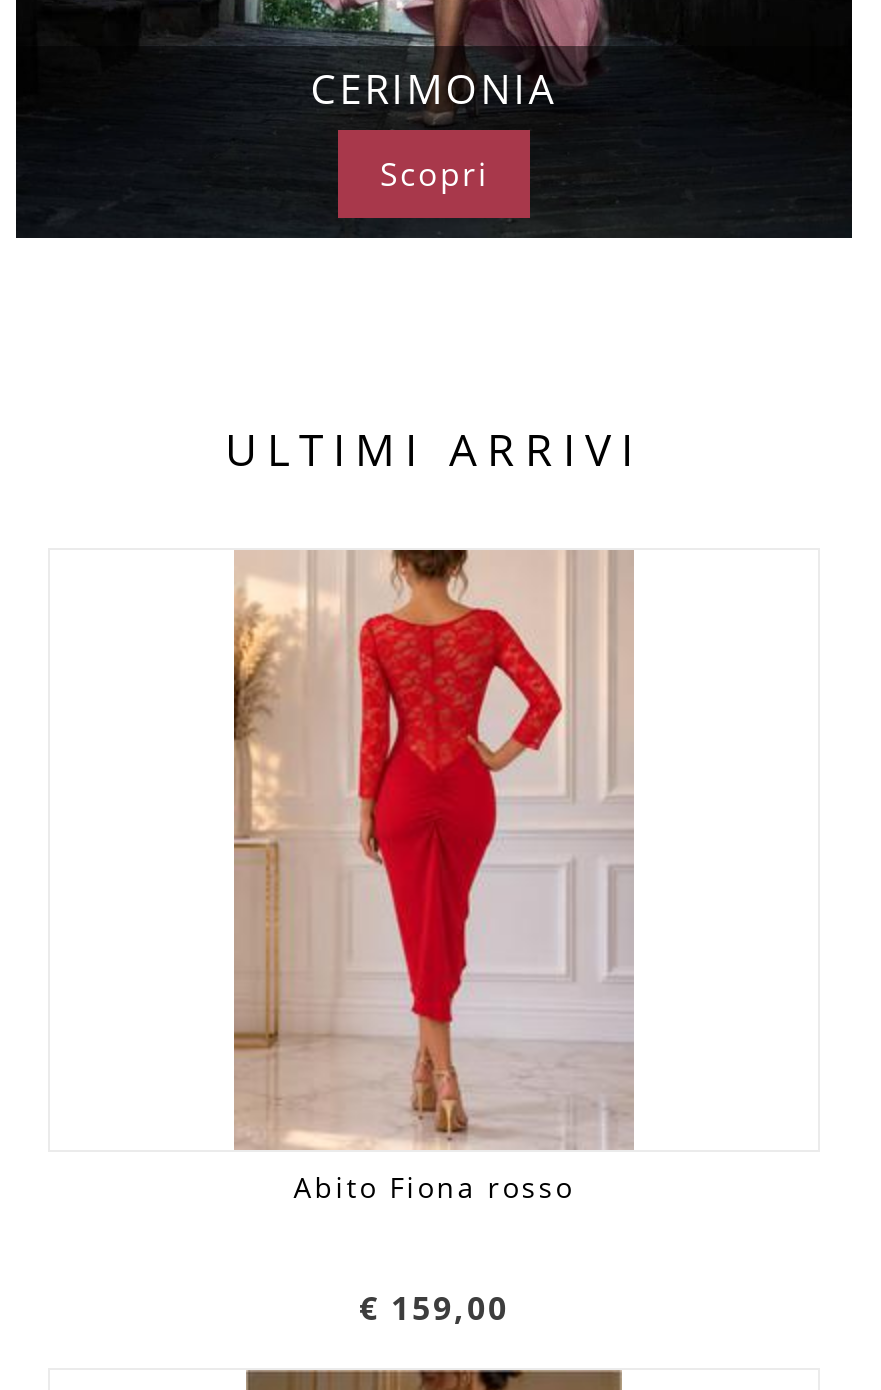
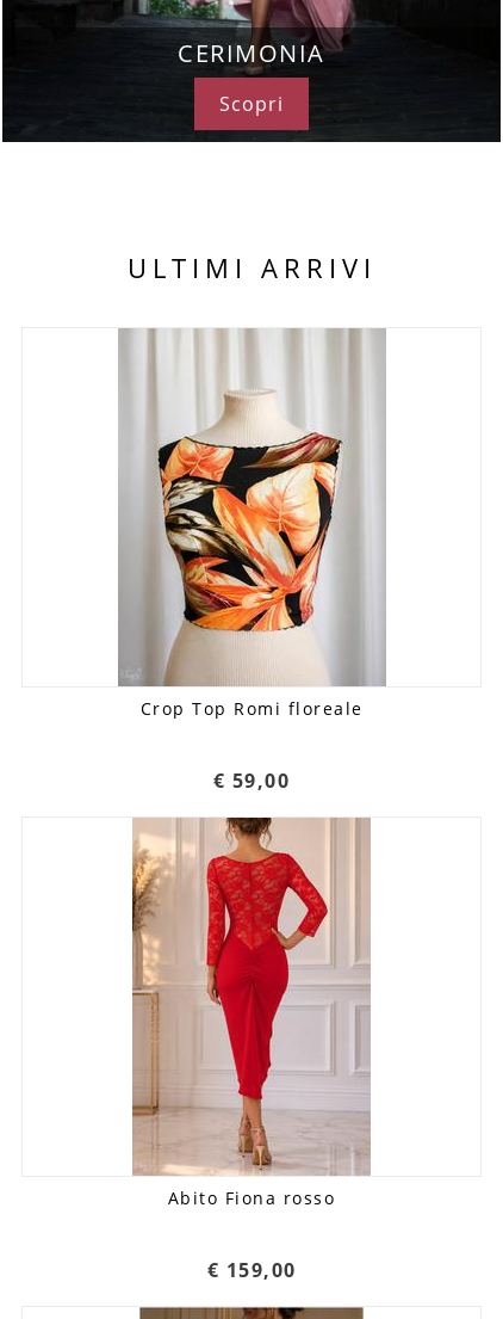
+ [image]
+ Crop Top Romi floreale
+ € 59,00
